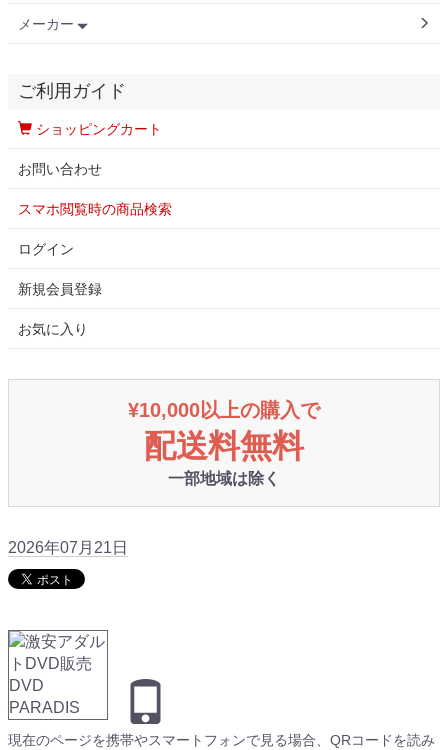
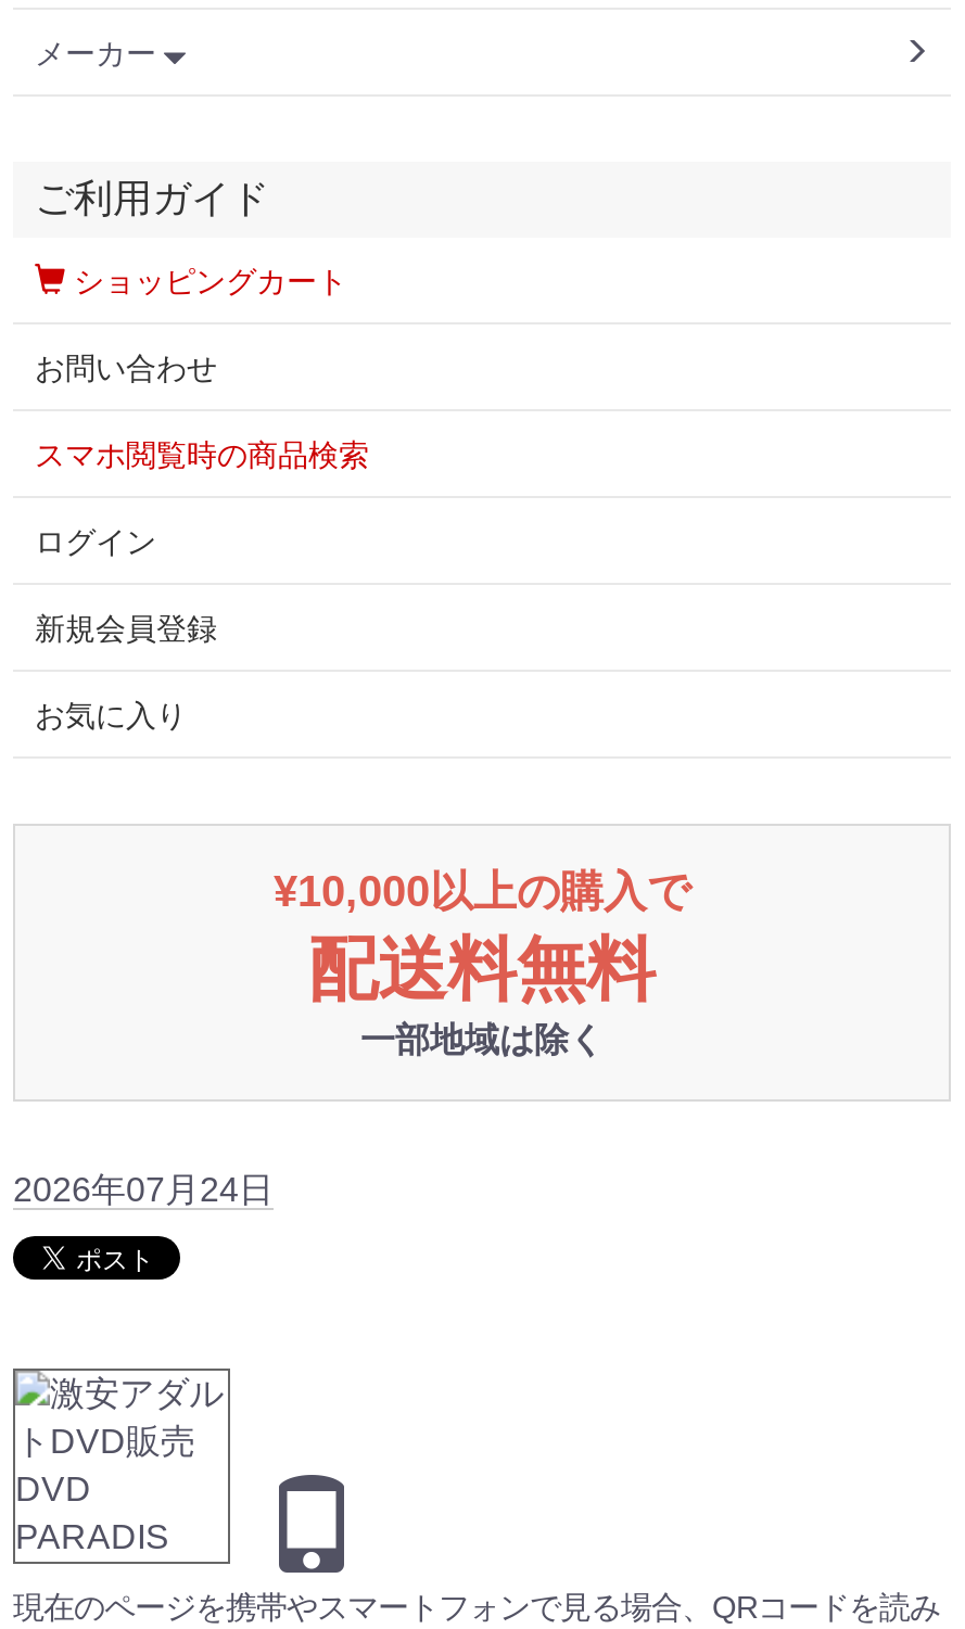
- 2026年07月21日
+ 2026年07月24日
